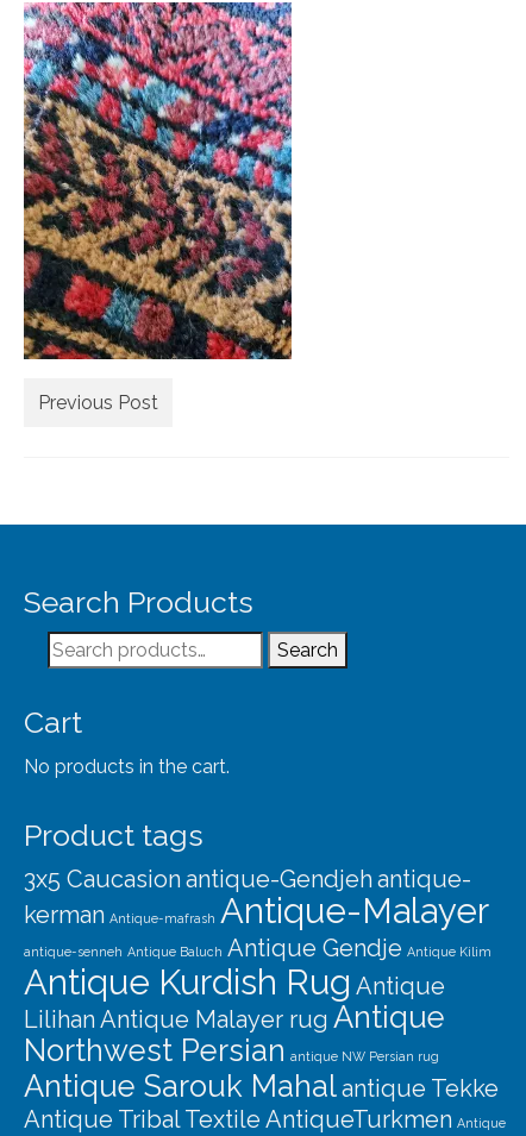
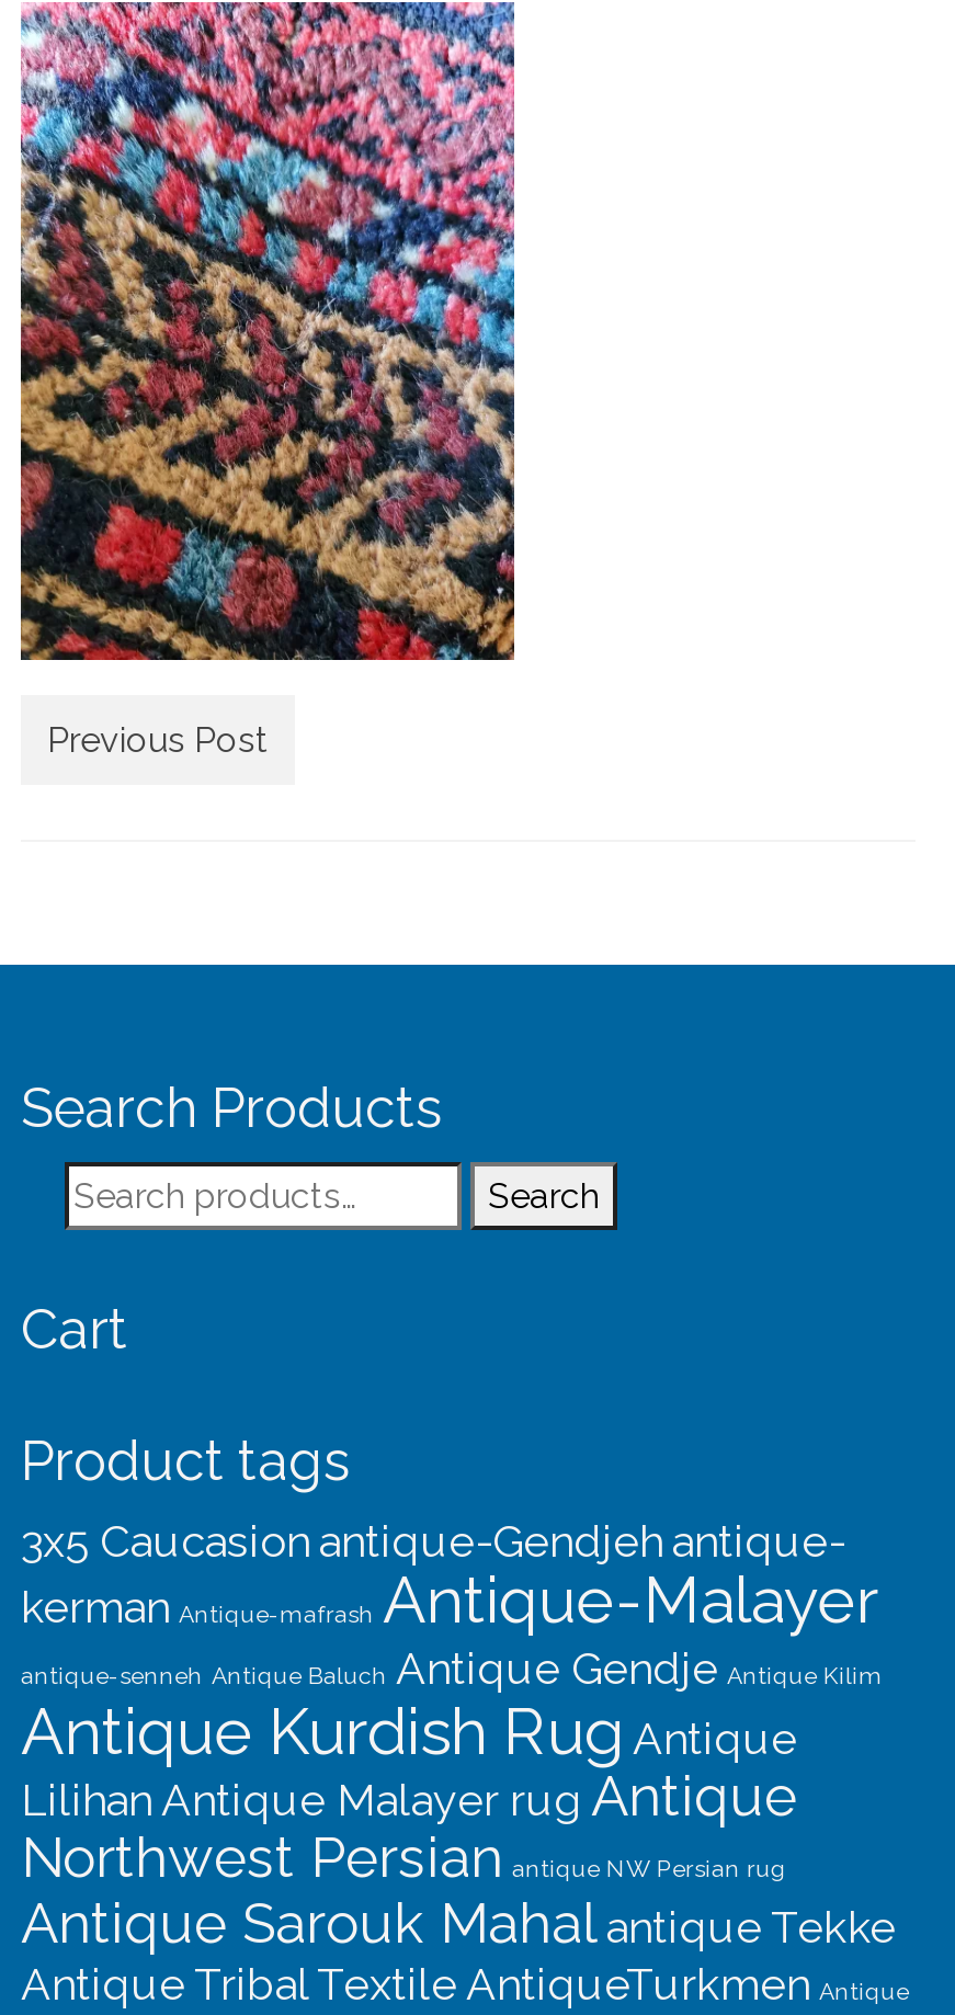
- No products in the cart.
